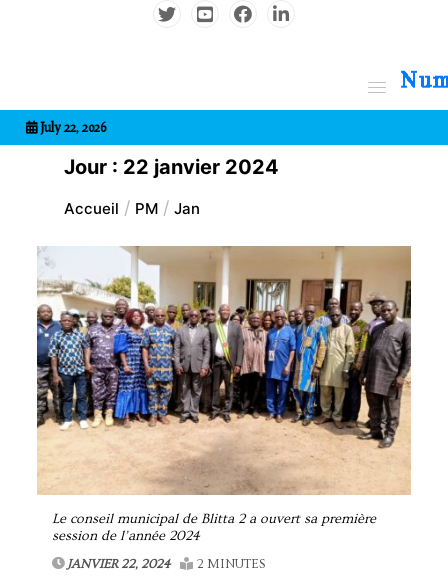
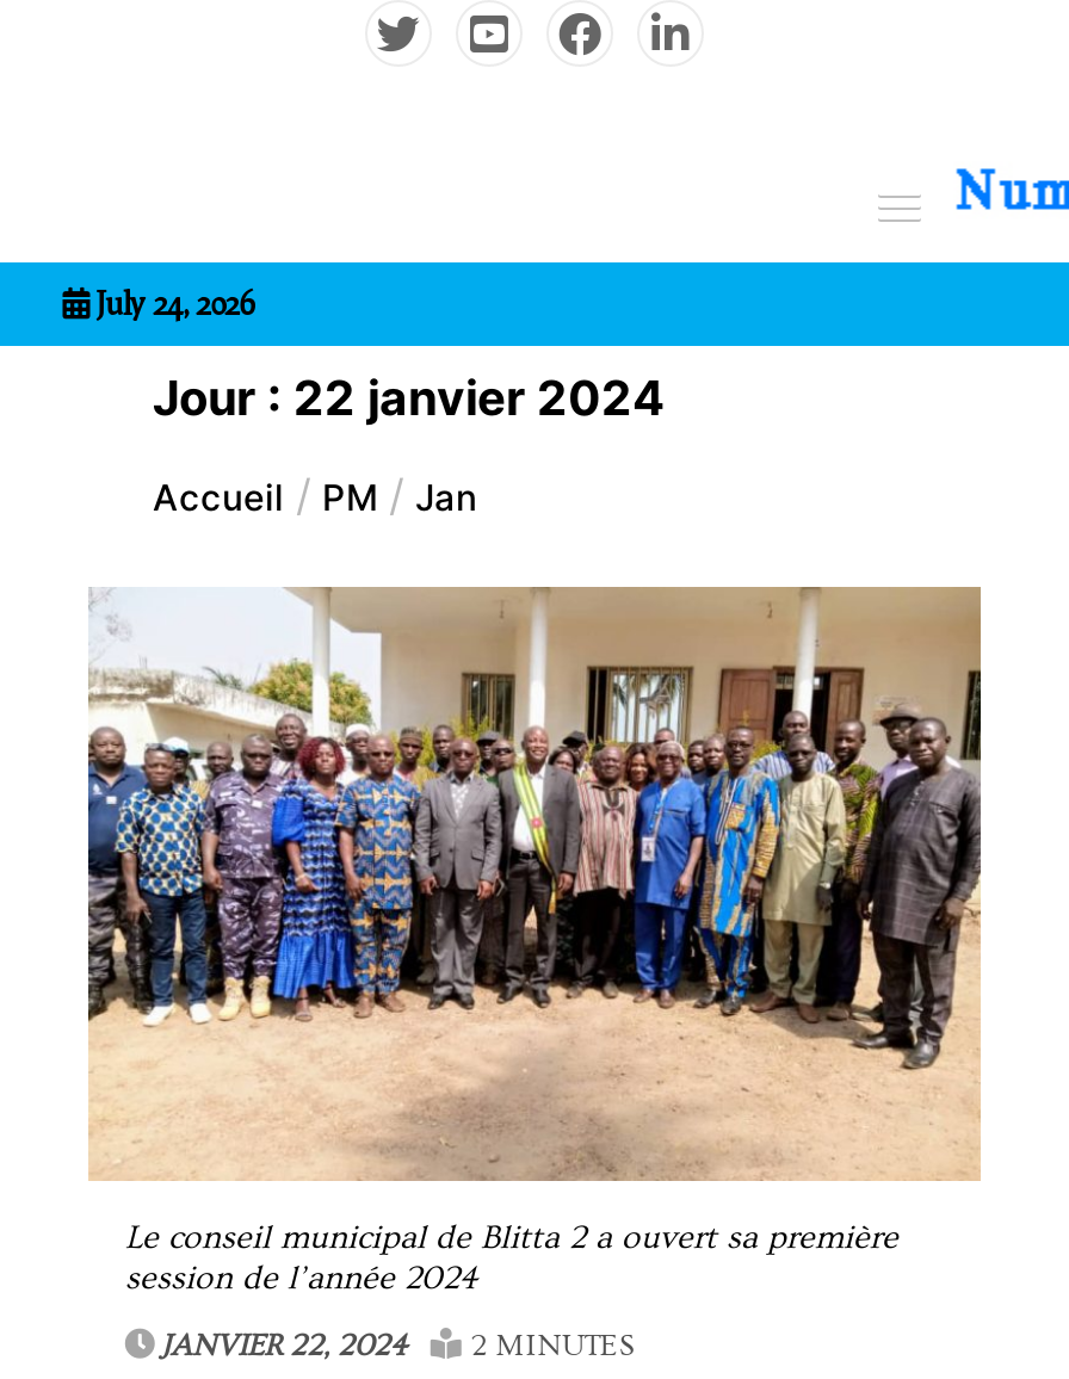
- July 22, 2026
+ July 24, 2026
